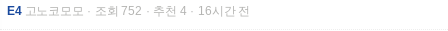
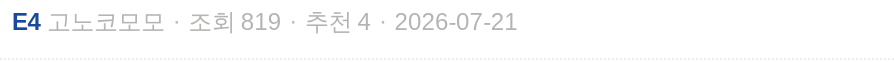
- 조회 752
+ 조회 819

- 16시간 전
+ 2026-07-21
